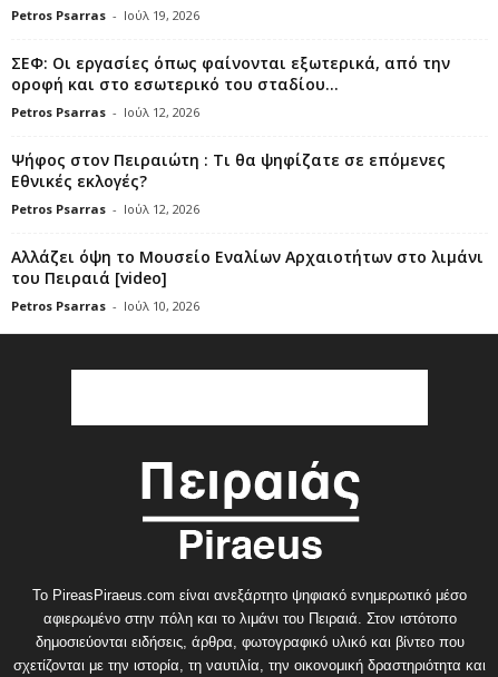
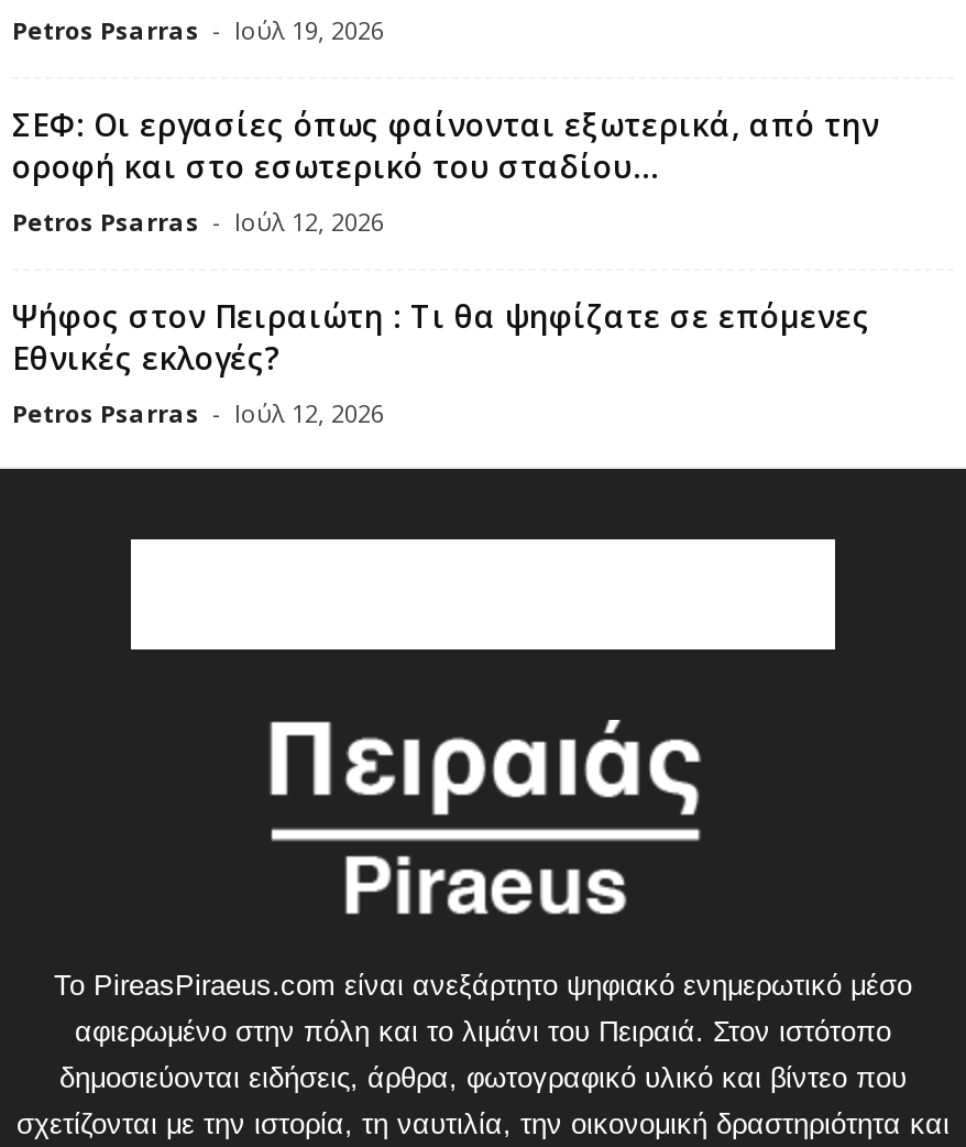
- Αλλάζει όψη το Μουσείο Εναλίων Αρχαιοτήτων στο λιμάνι
- του Πειραιά [video]
- Petros Psarras - Ιούλ 10, 2026
